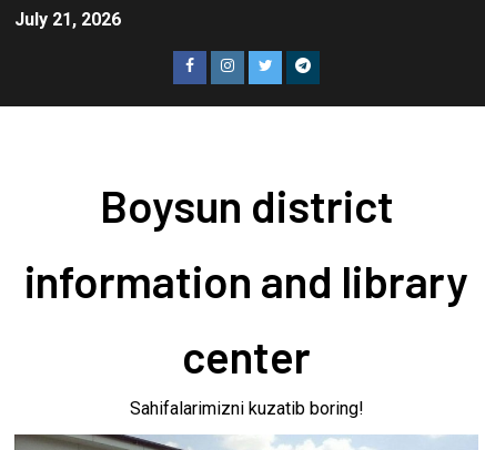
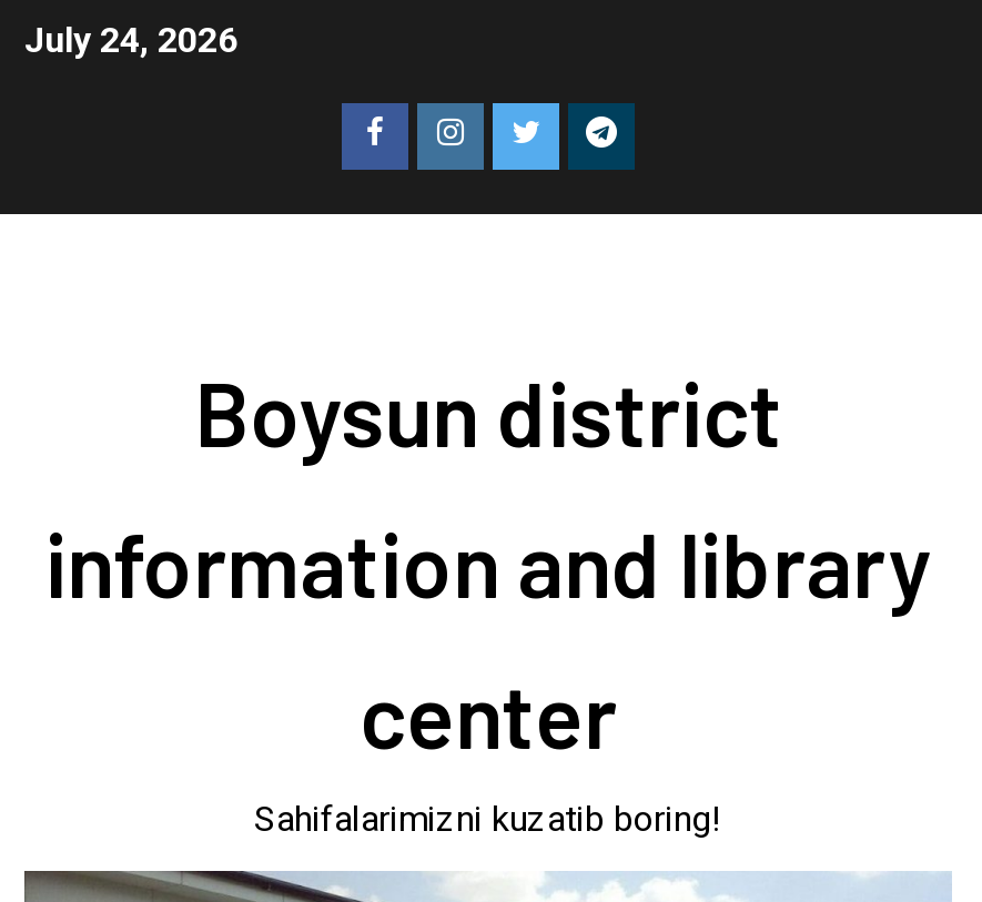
- July 21, 2026
+ July 24, 2026
